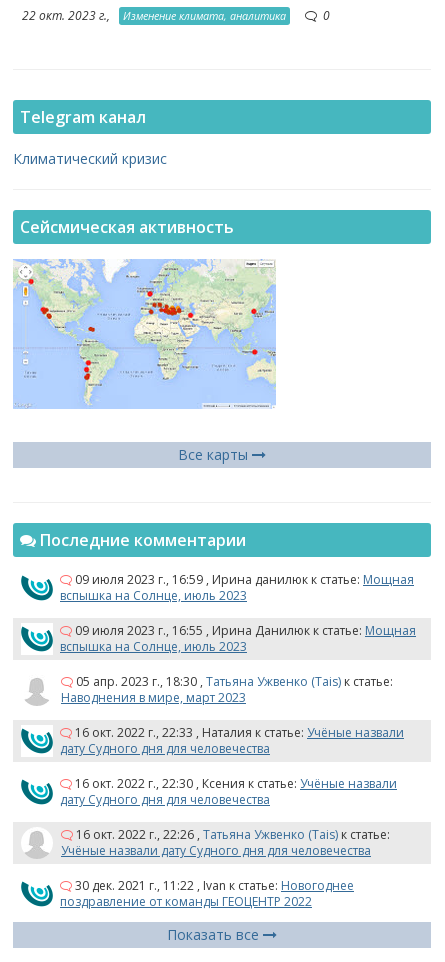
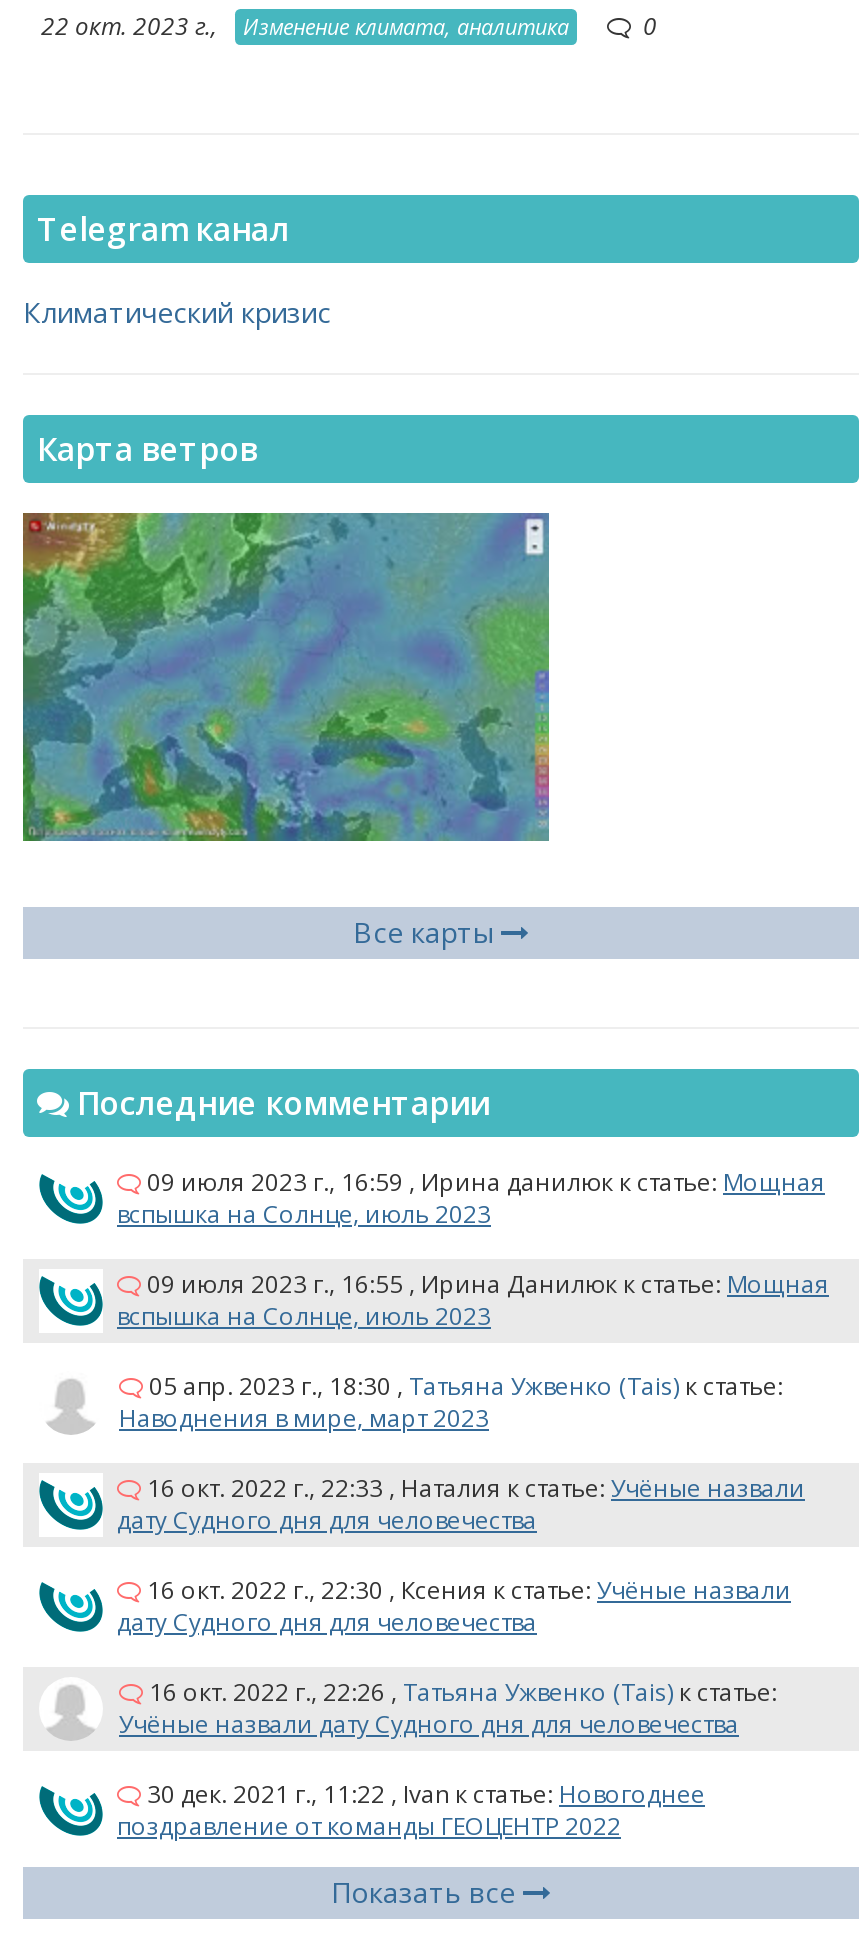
- Сейсмическая активность
+ Карта ветров

- [image]
+ [image]
